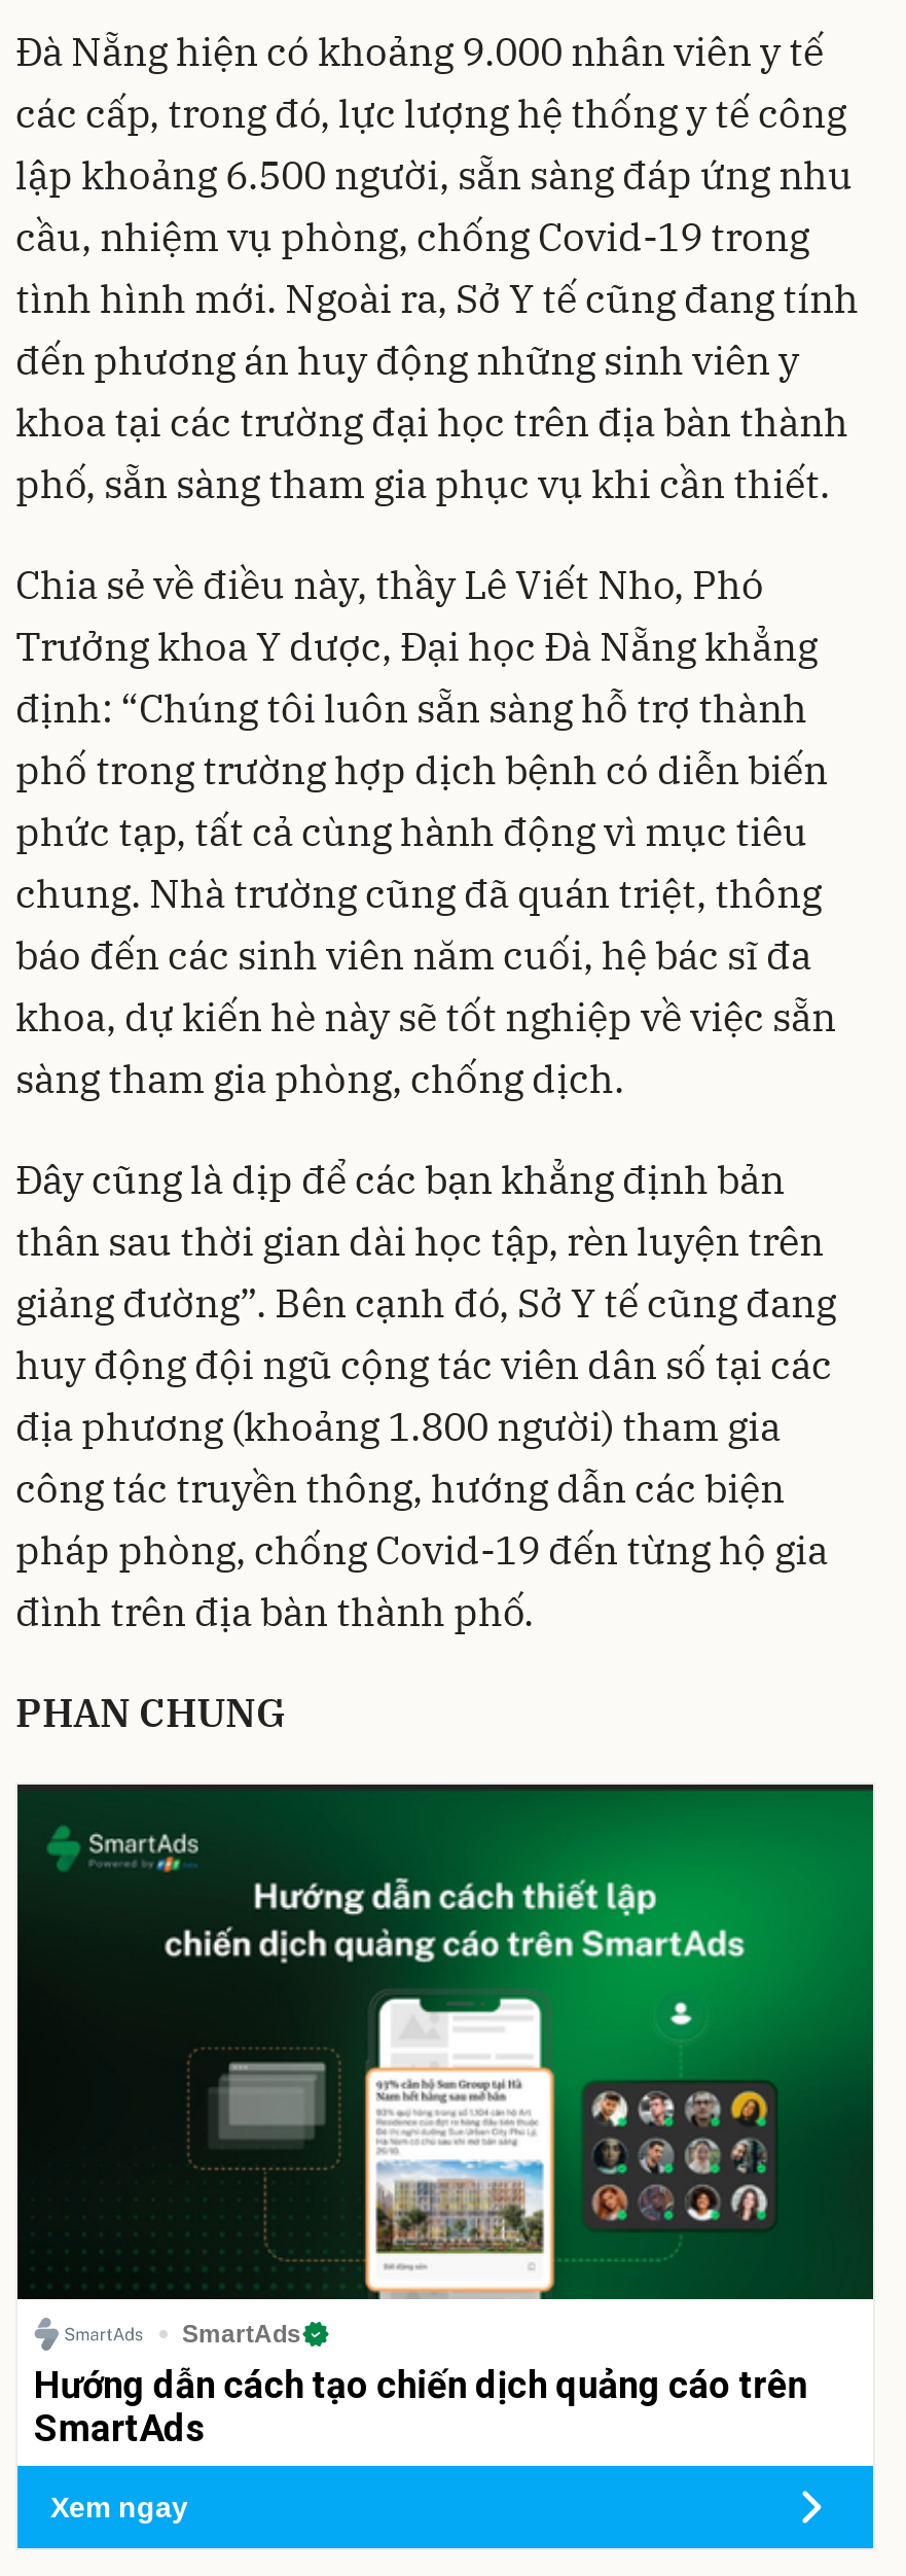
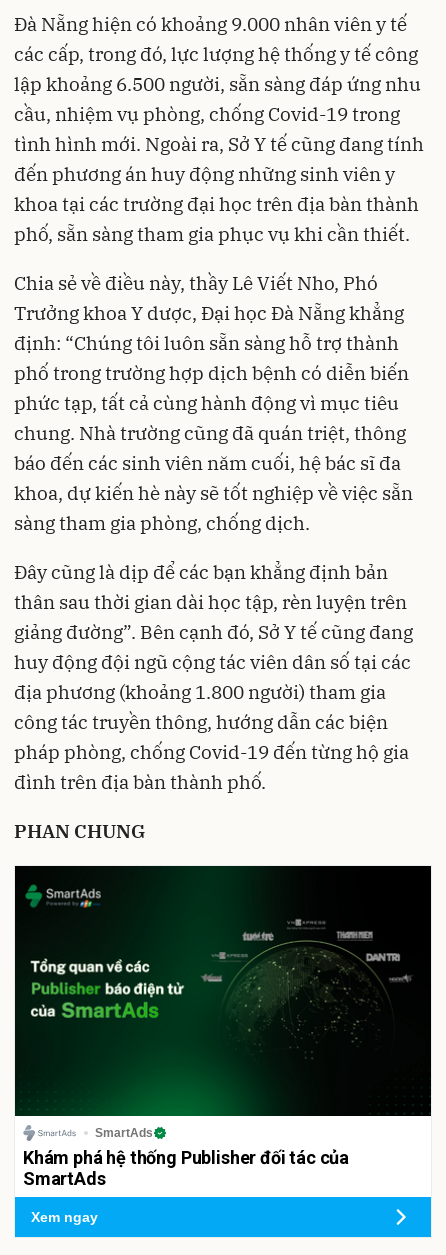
- [image]
- Hướng dẫn cách tạo chiến dịch quảng cáo trên
+ [image]
+ Khám phá hệ thống Publisher đối tác của
